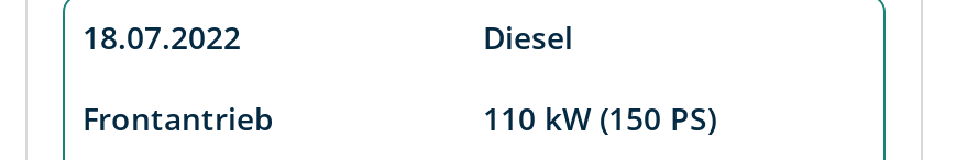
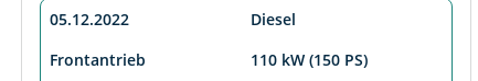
- 18.07.2022
+ 05.12.2022
